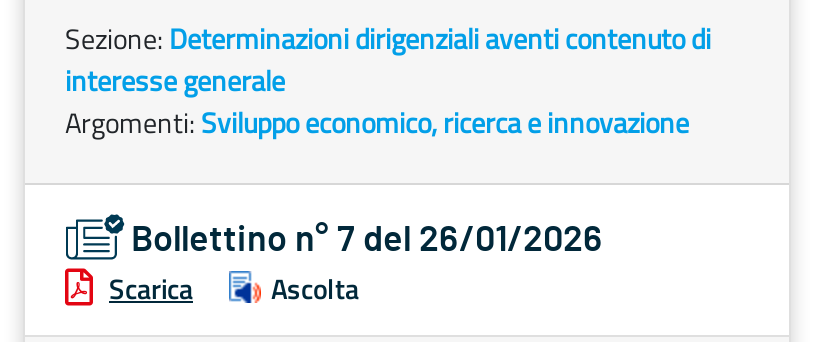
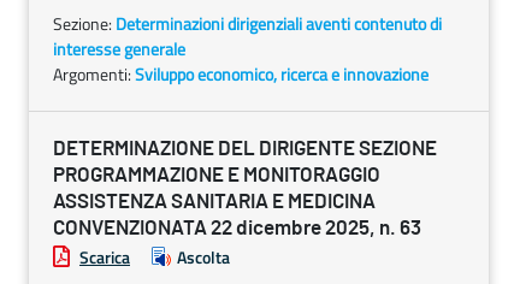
- Bollettino n° 7 del 26/01/2026
+ DETERMINAZIONE DEL DIRIGENTE SEZIONE
+ PROGRAMMAZIONE E MONITORAGGIO
+ ASSISTENZA SANITARIA E MEDICINA
+ CONVENZIONATA 22 dicembre 2025, n. 63
